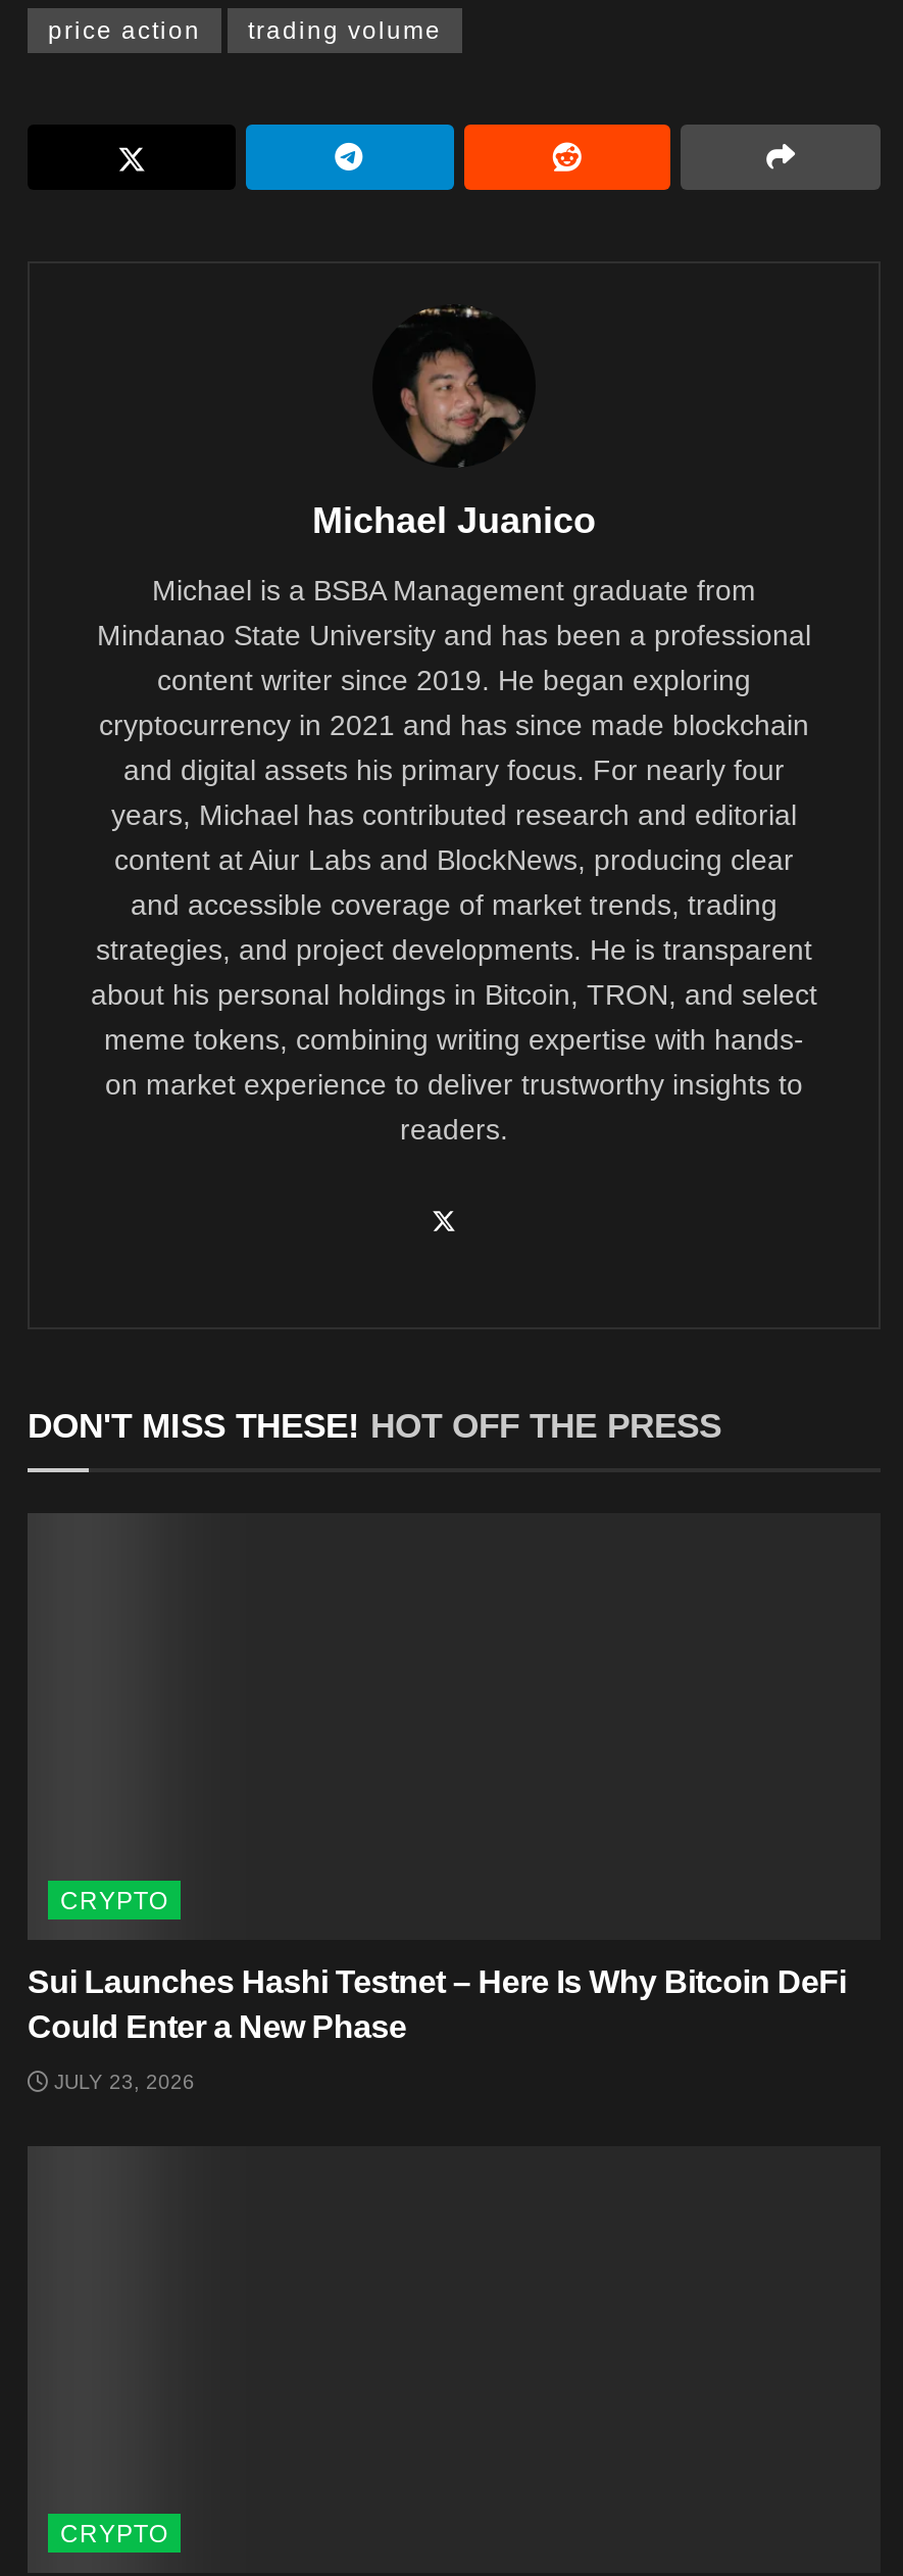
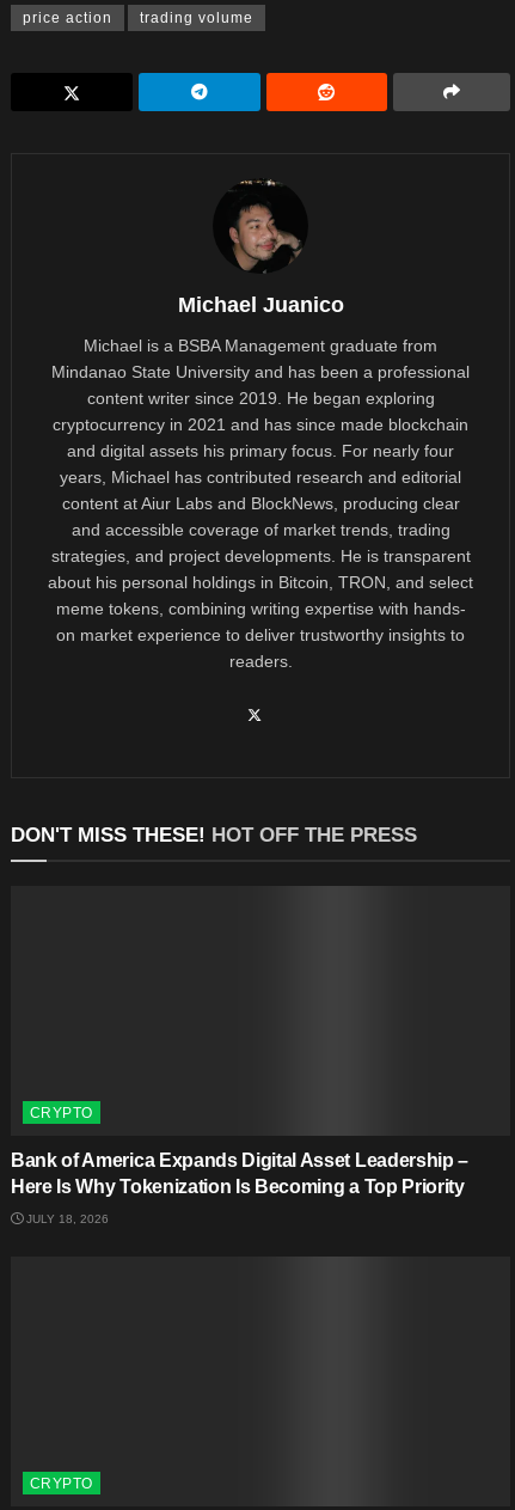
- Sui Launches Hashi Testnet – Here Is Why Bitcoin DeFi
- Could Enter a New Phase
+ Bank of America Expands Digital Asset Leadership –
+ Here Is Why Tokenization Is Becoming a Top Priority

- JULY 23, 2026
+ JULY 18, 2026
